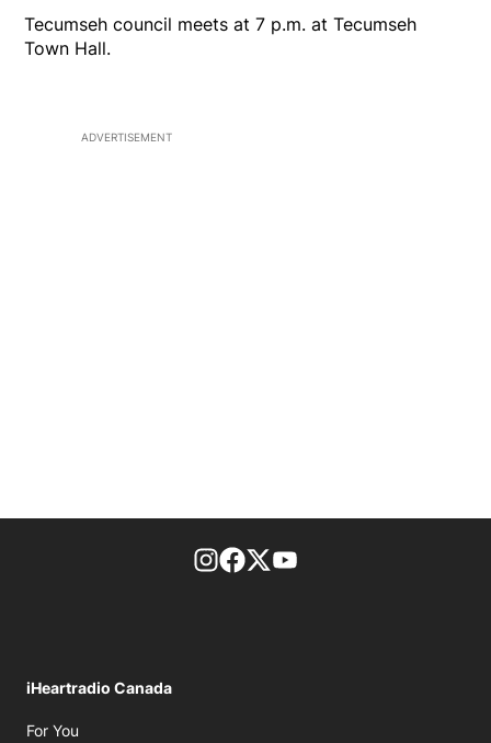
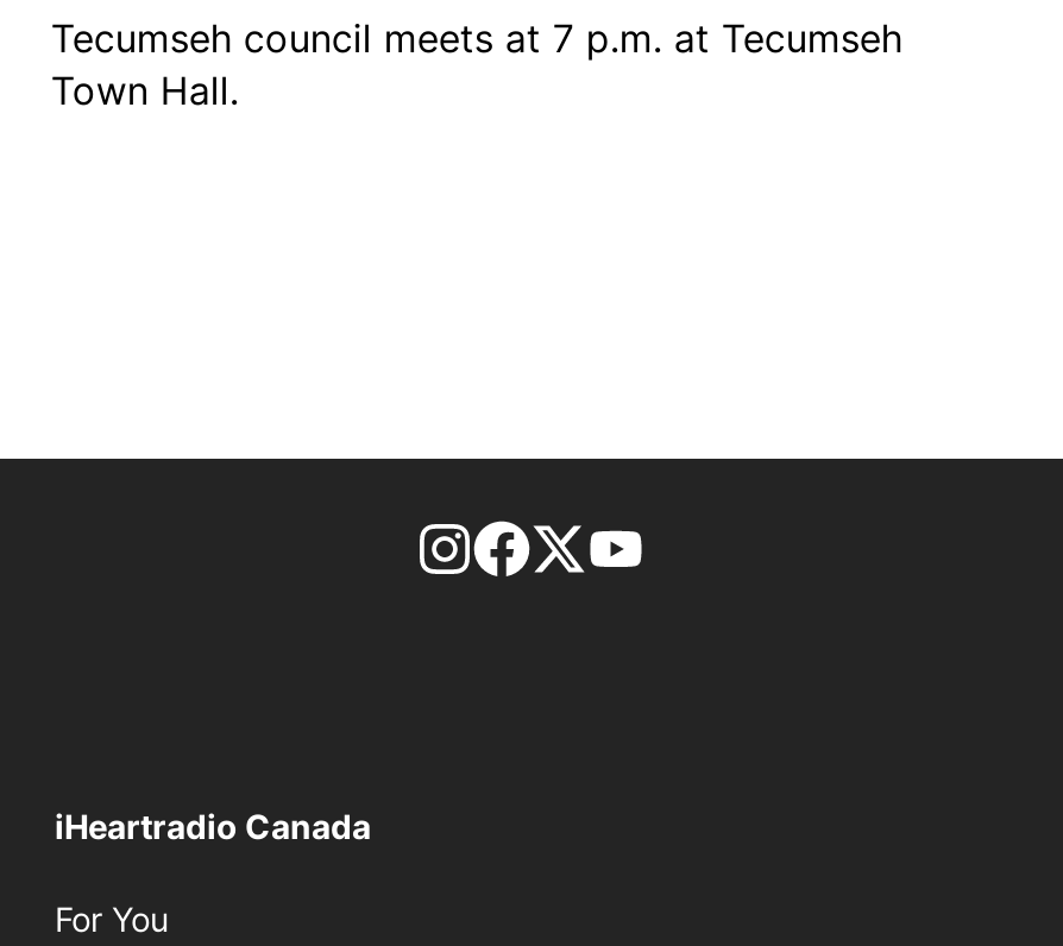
- ADVERTISEMENT
